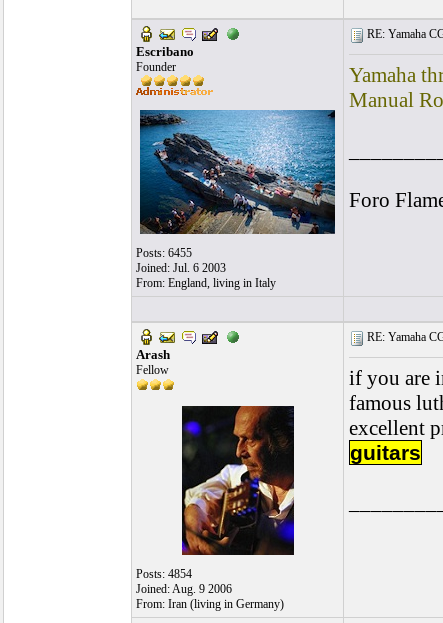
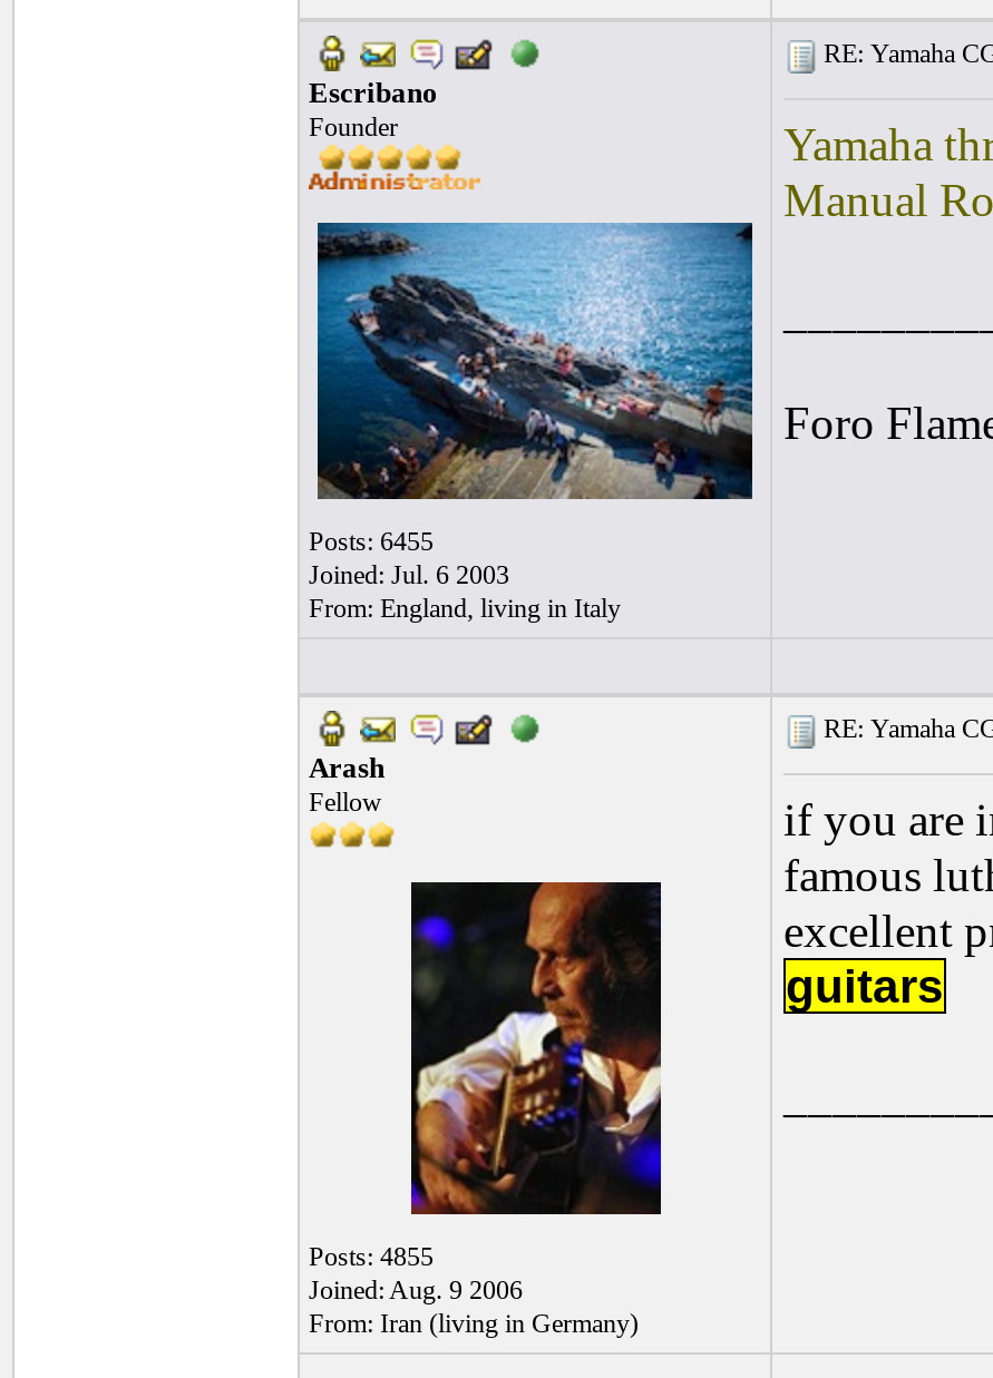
- Posts: 4854
+ Posts: 4855
